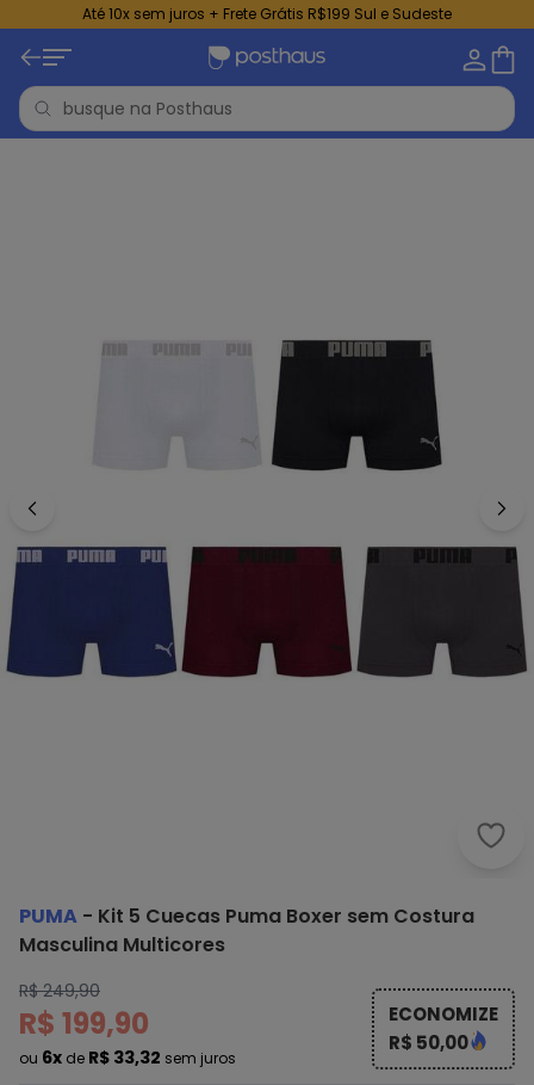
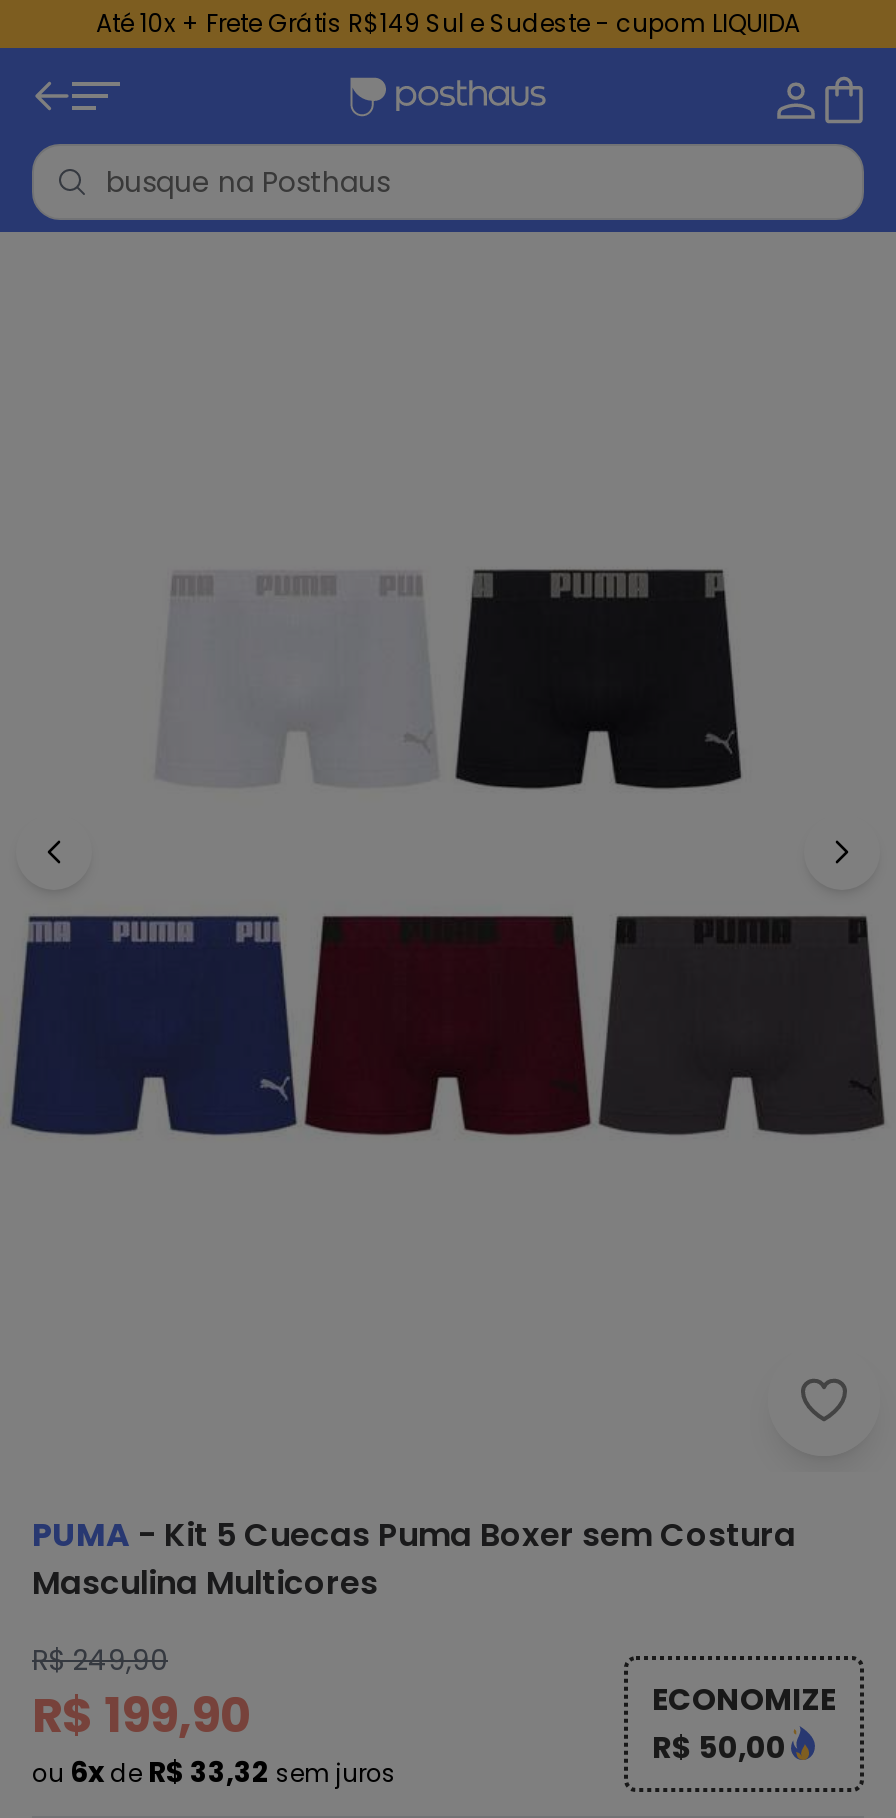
- Até 10x sem juros + Frete Grátis R$199 Sul e Sudeste
+ Até 10x + Frete Grátis R$149 Sul e Sudeste - cupom LIQUIDA
